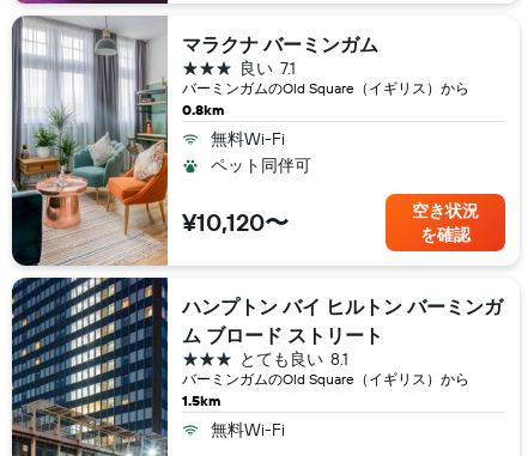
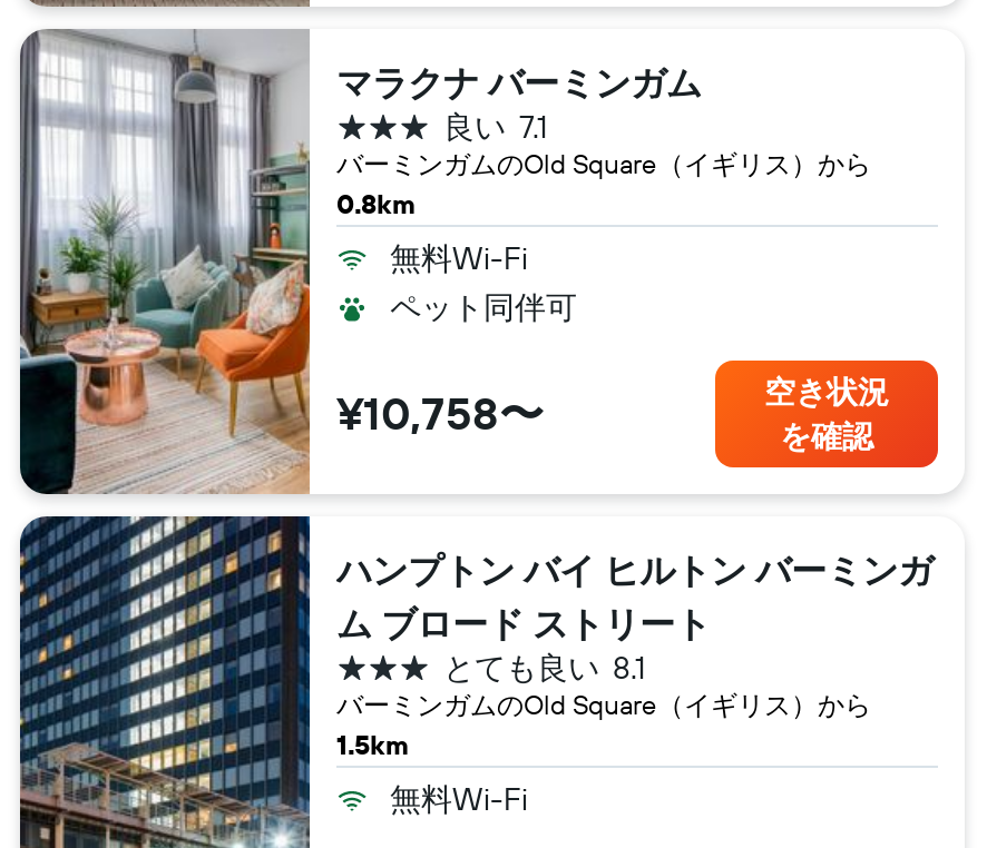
- ¥10,120〜
+ ¥10,758〜
